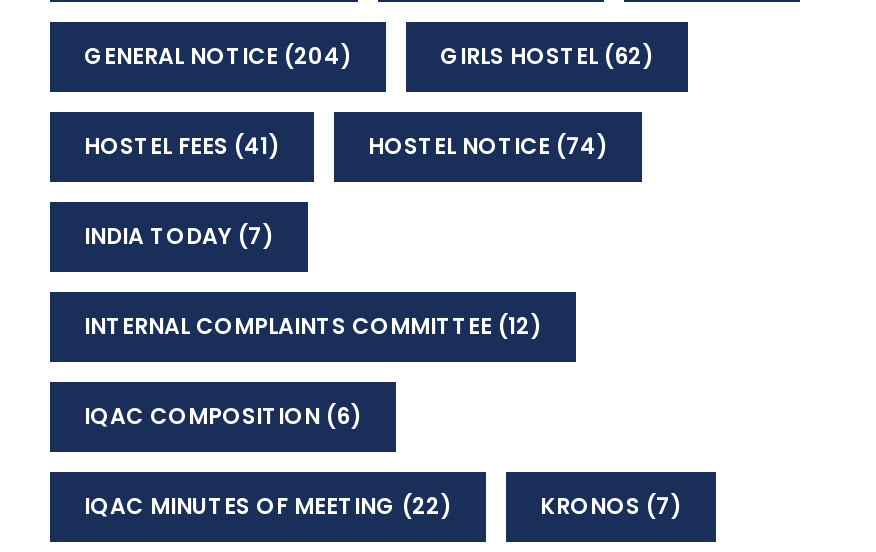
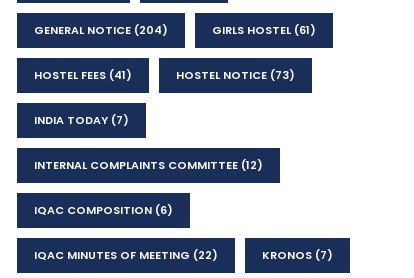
- GIRLS HOSTEL (62)
+ GIRLS HOSTEL (61)

- HOSTEL NOTICE (74)
+ HOSTEL NOTICE (73)
